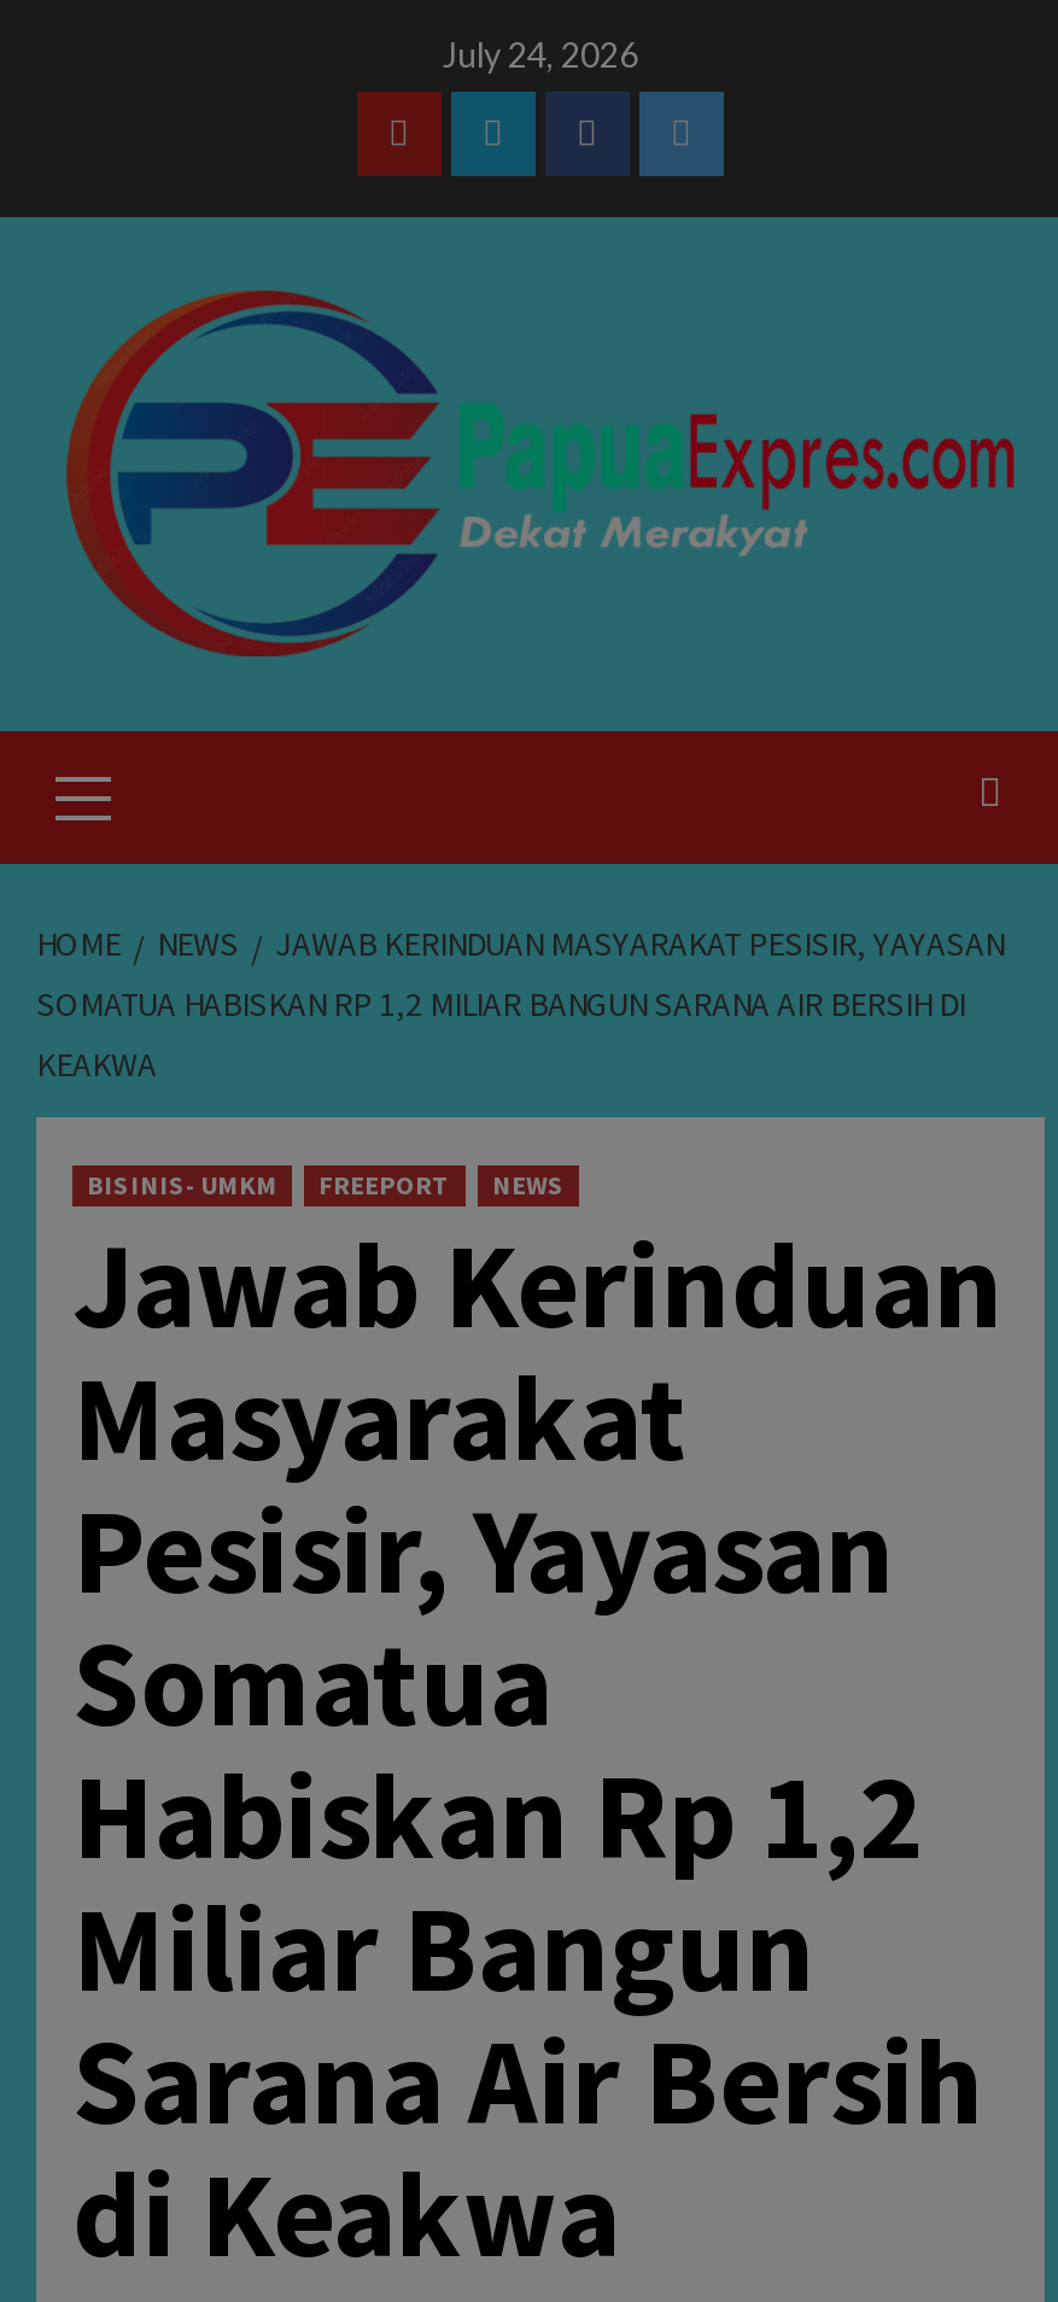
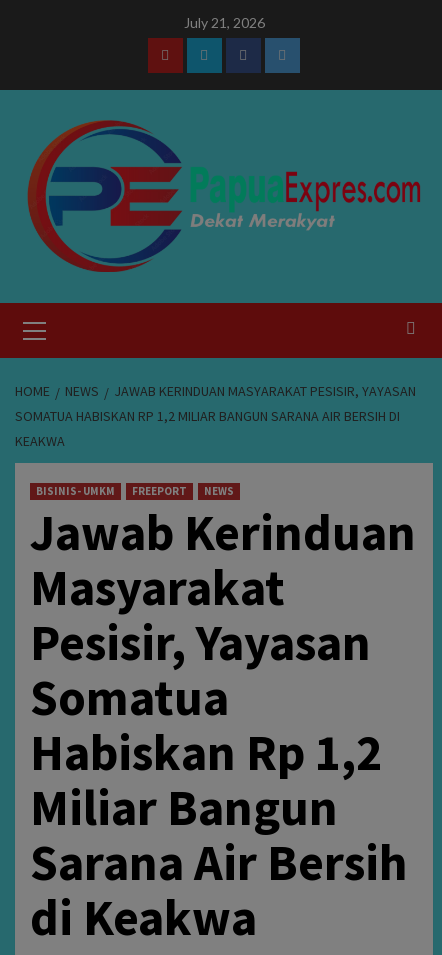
- July 24, 2026
+ July 21, 2026
